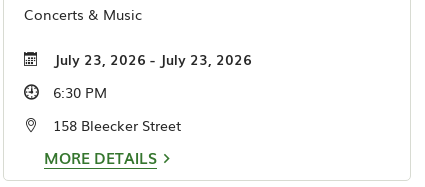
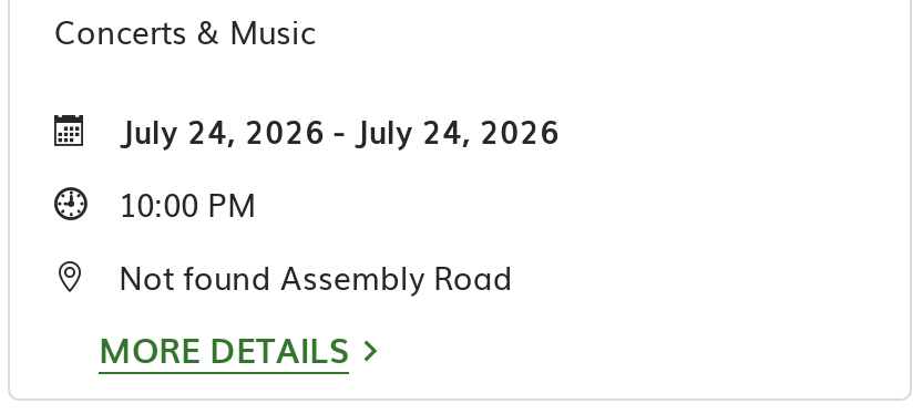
- July 23, 2026 - July 23, 2026
+ July 24, 2026 - July 24, 2026

- 6:30 PM
+ 10:00 PM

- 158 Bleecker Street
+ Not found Assembly Road
